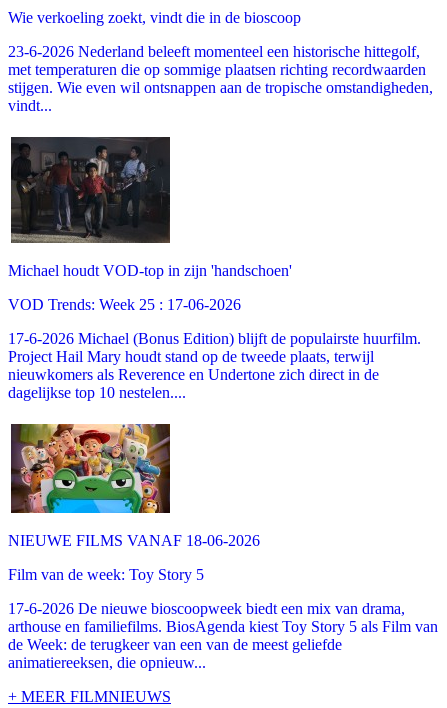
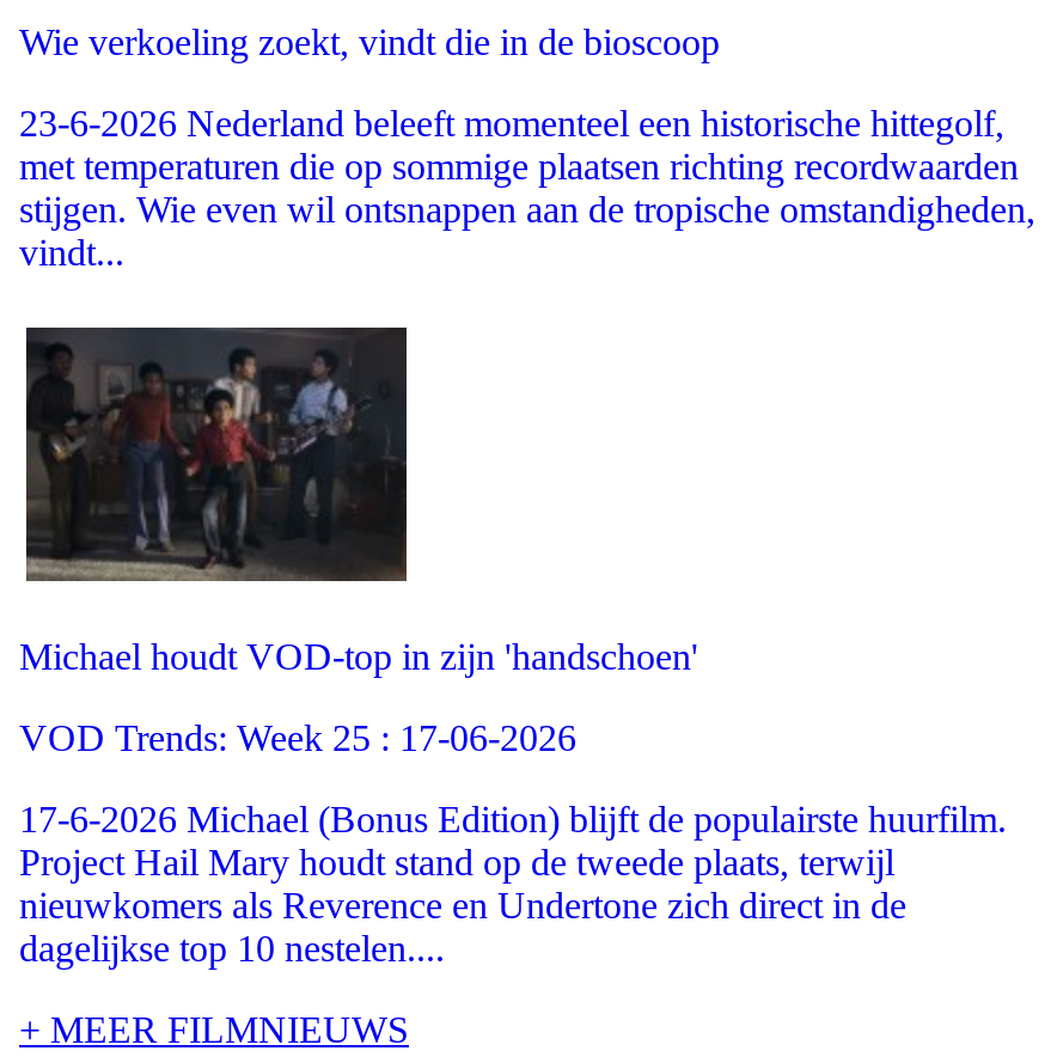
- [image]
- NIEUWE FILMS VANAF 18-06-2026
- Film van de week: Toy Story 5
- 17-6-2026 De nieuwe bioscoopweek biedt een mix van drama,
- arthouse en familiefilms. BiosAgenda kiest Toy Story 5 als Film van
- de Week: de terugkeer van een van de meest geliefde
- animatiereeksen, die opnieuw...
